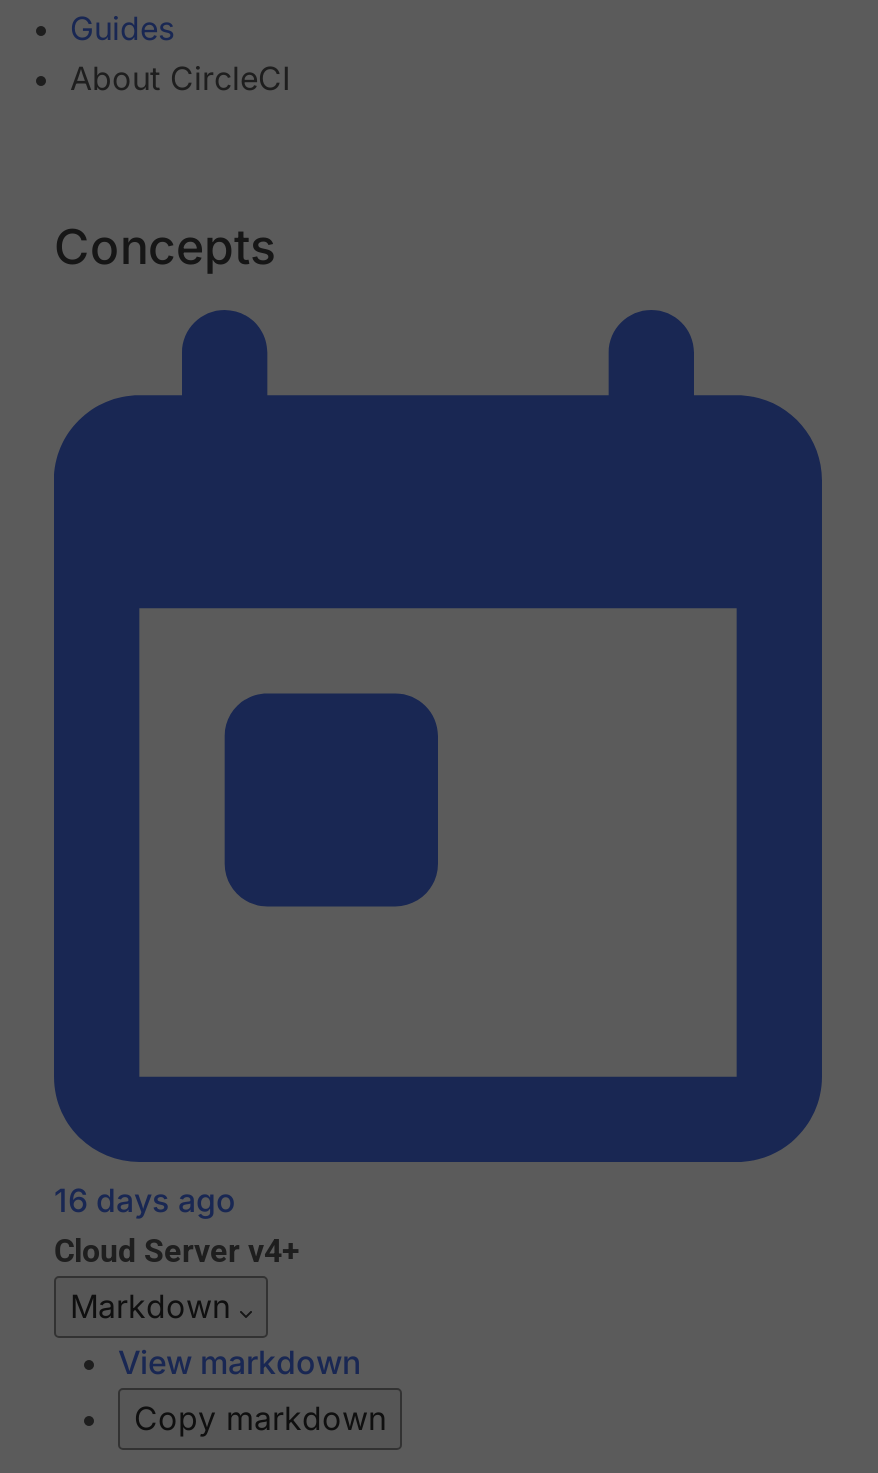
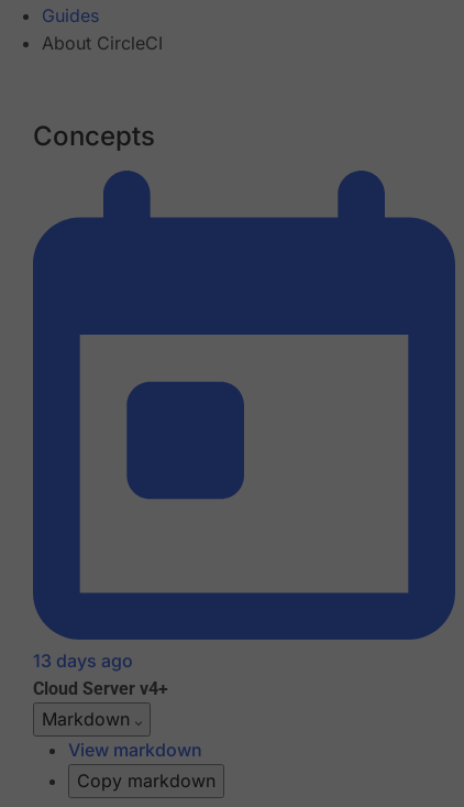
- 16 days ago
+ 13 days ago
